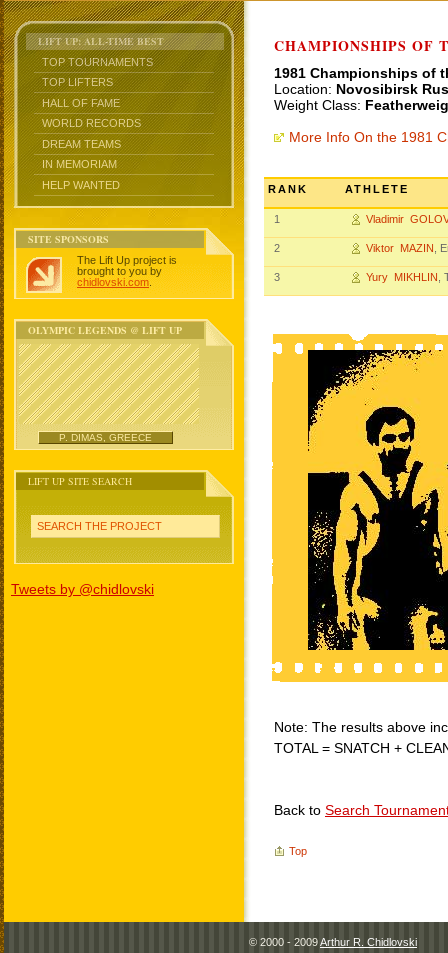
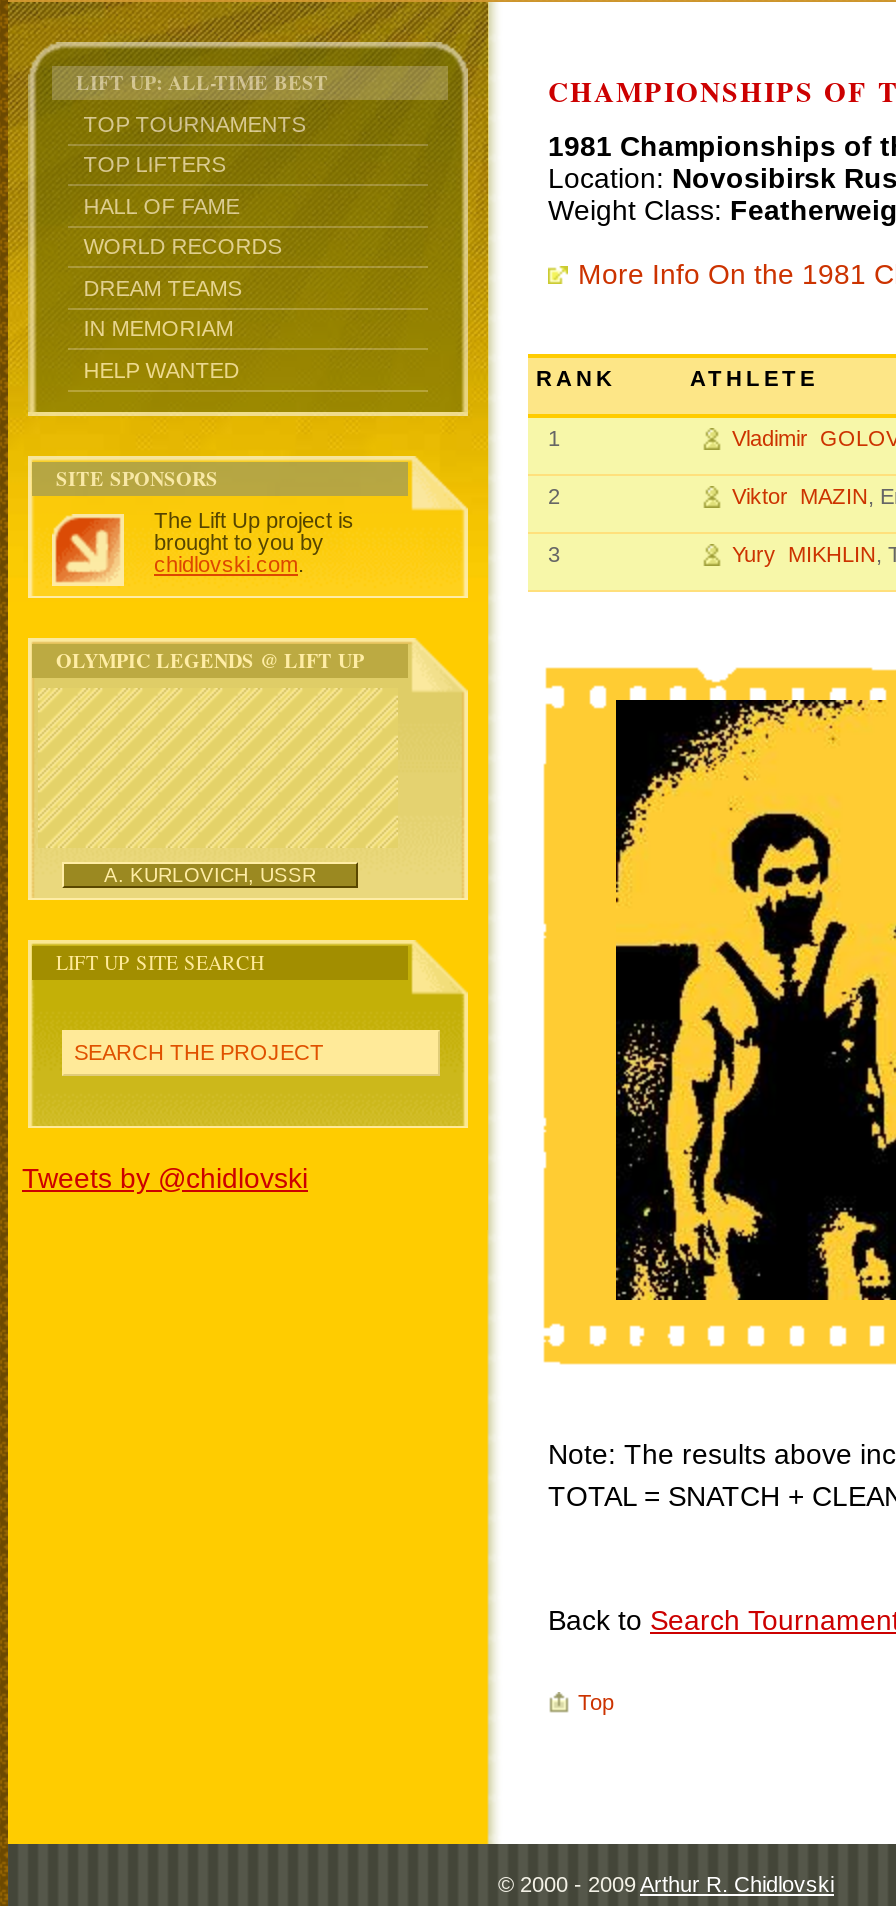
- P. DIMAS, GREECE
+ A. KURLOVICH, USSR
